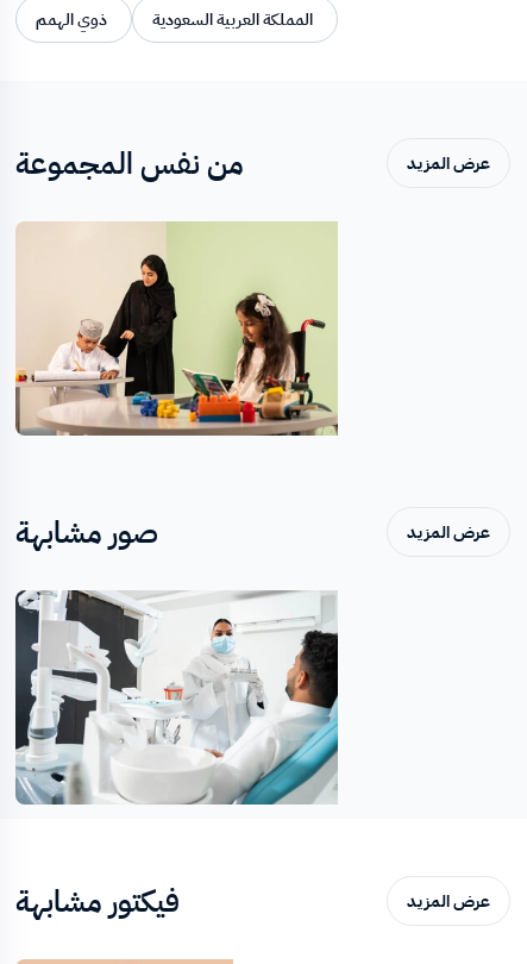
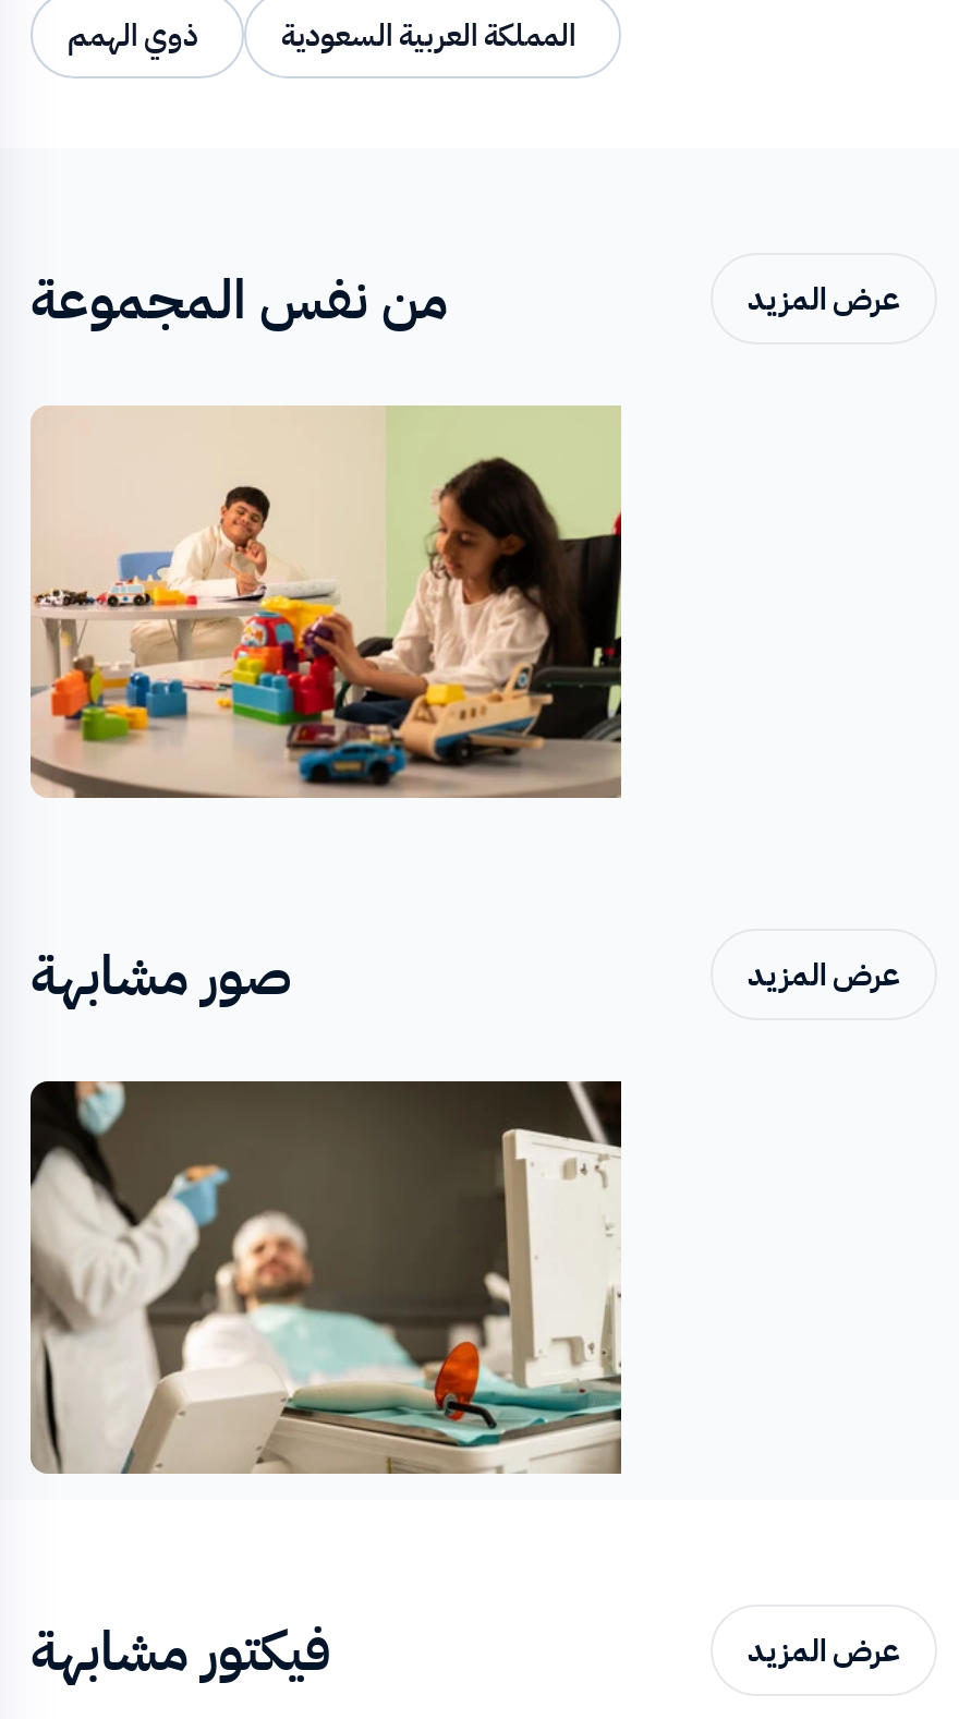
- [image]
+ [image]

- [image]
+ [image]
